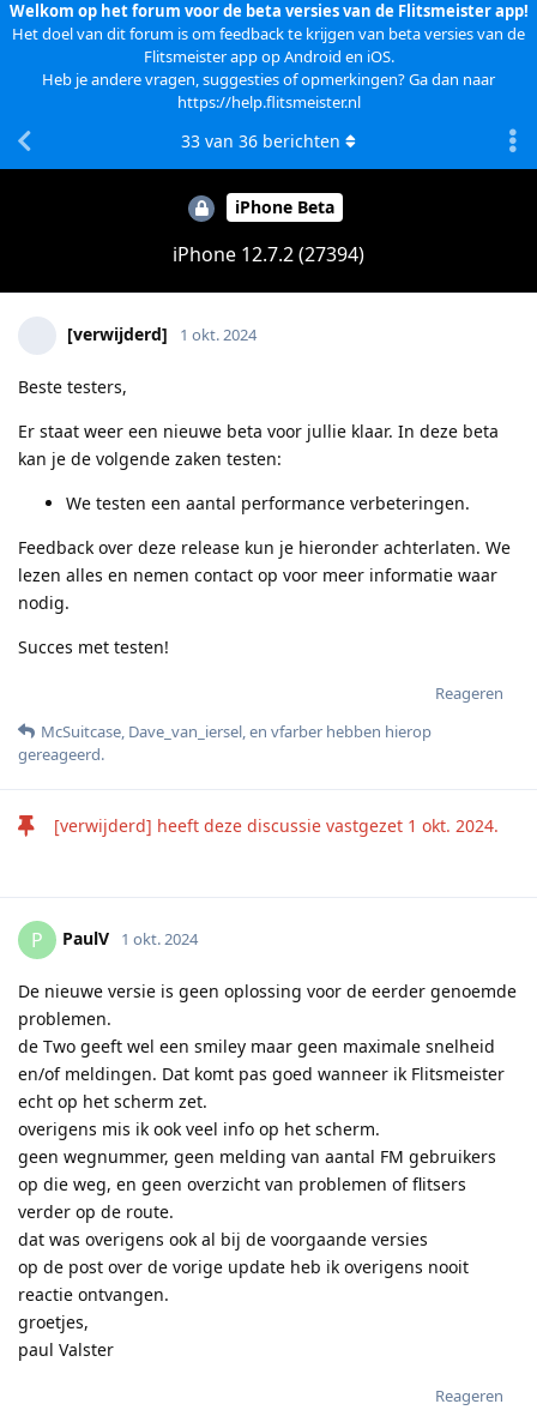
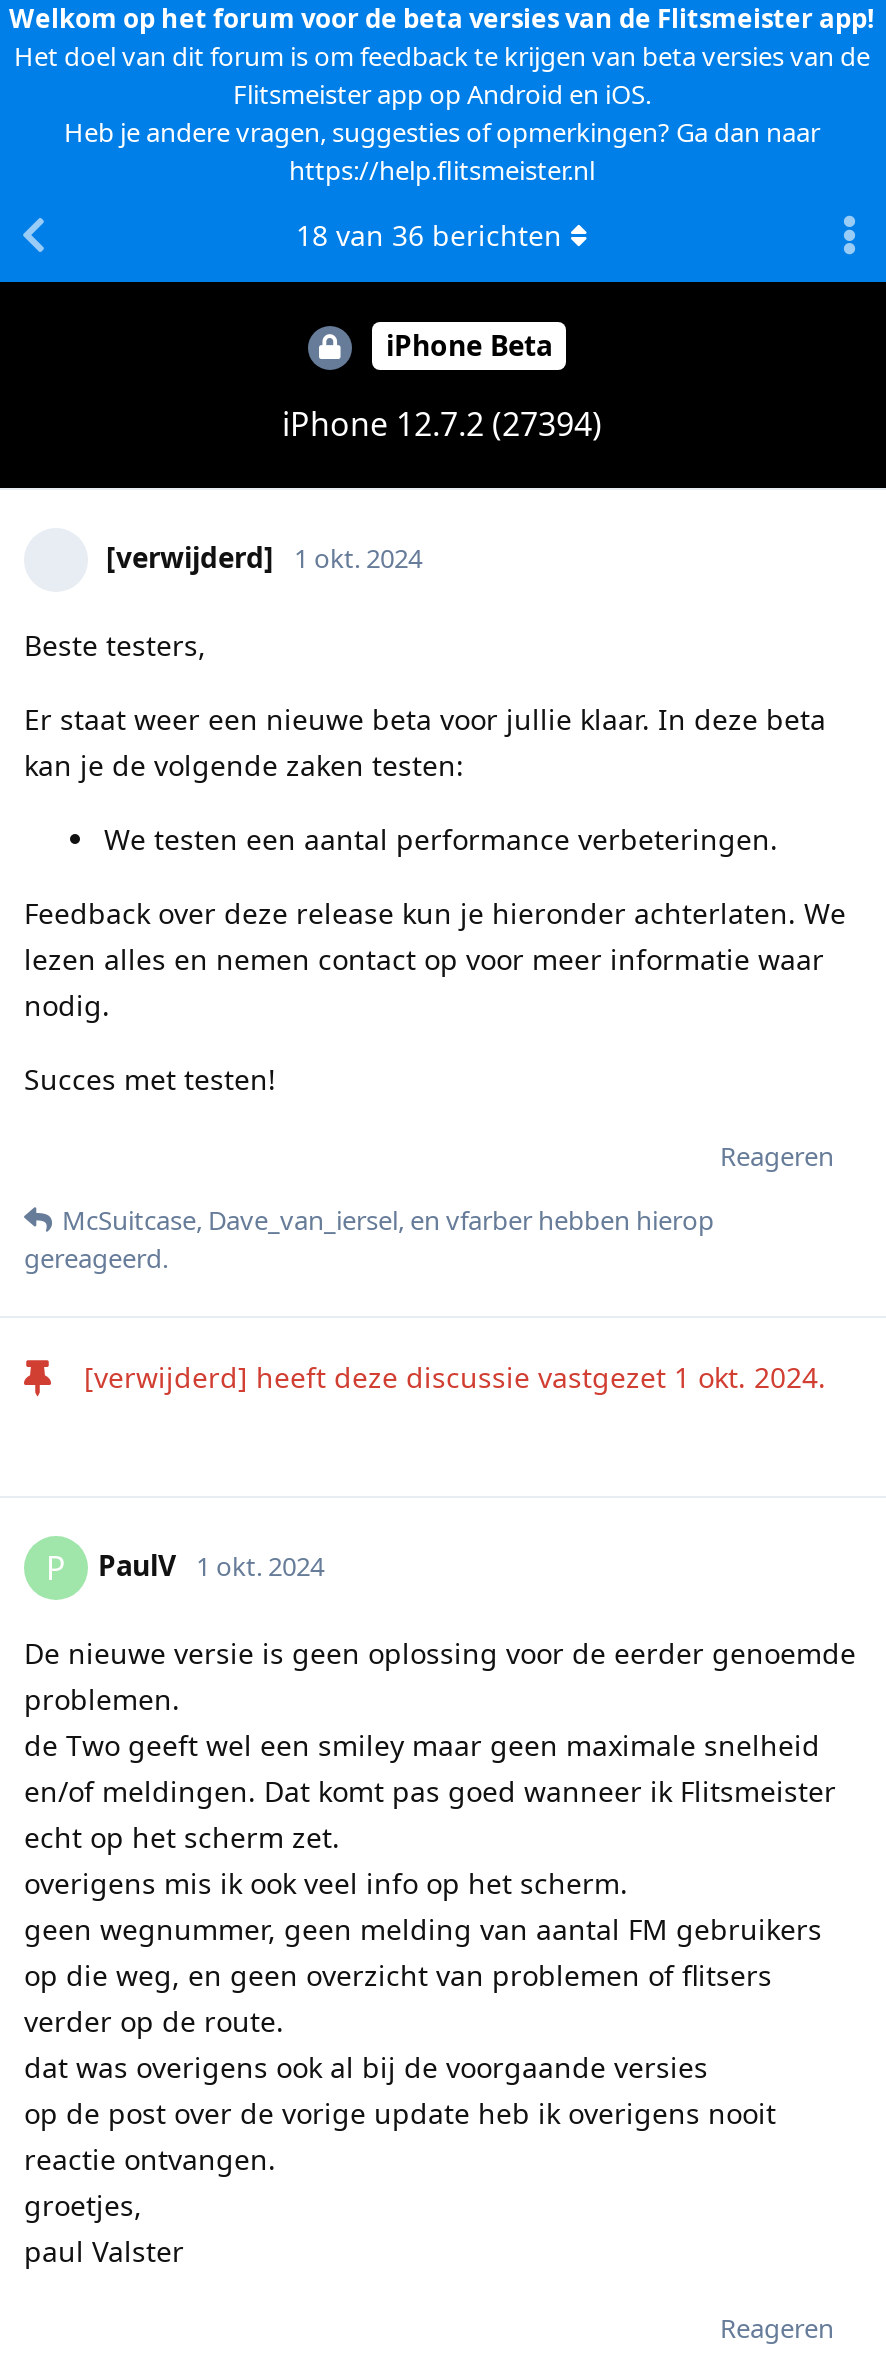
- 33 van 36 berichten
+ 18 van 36 berichten
